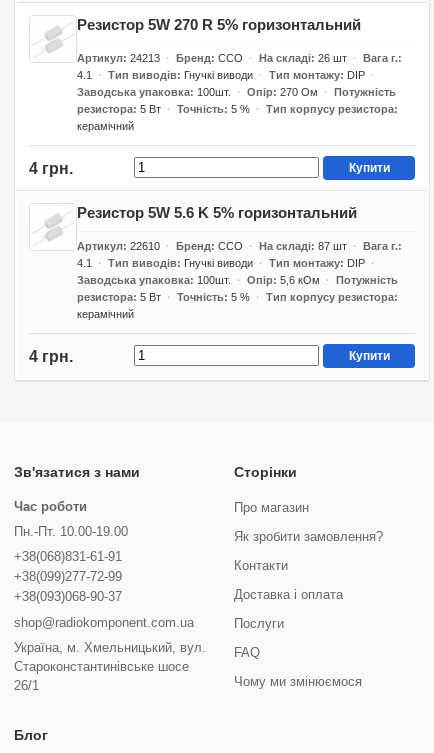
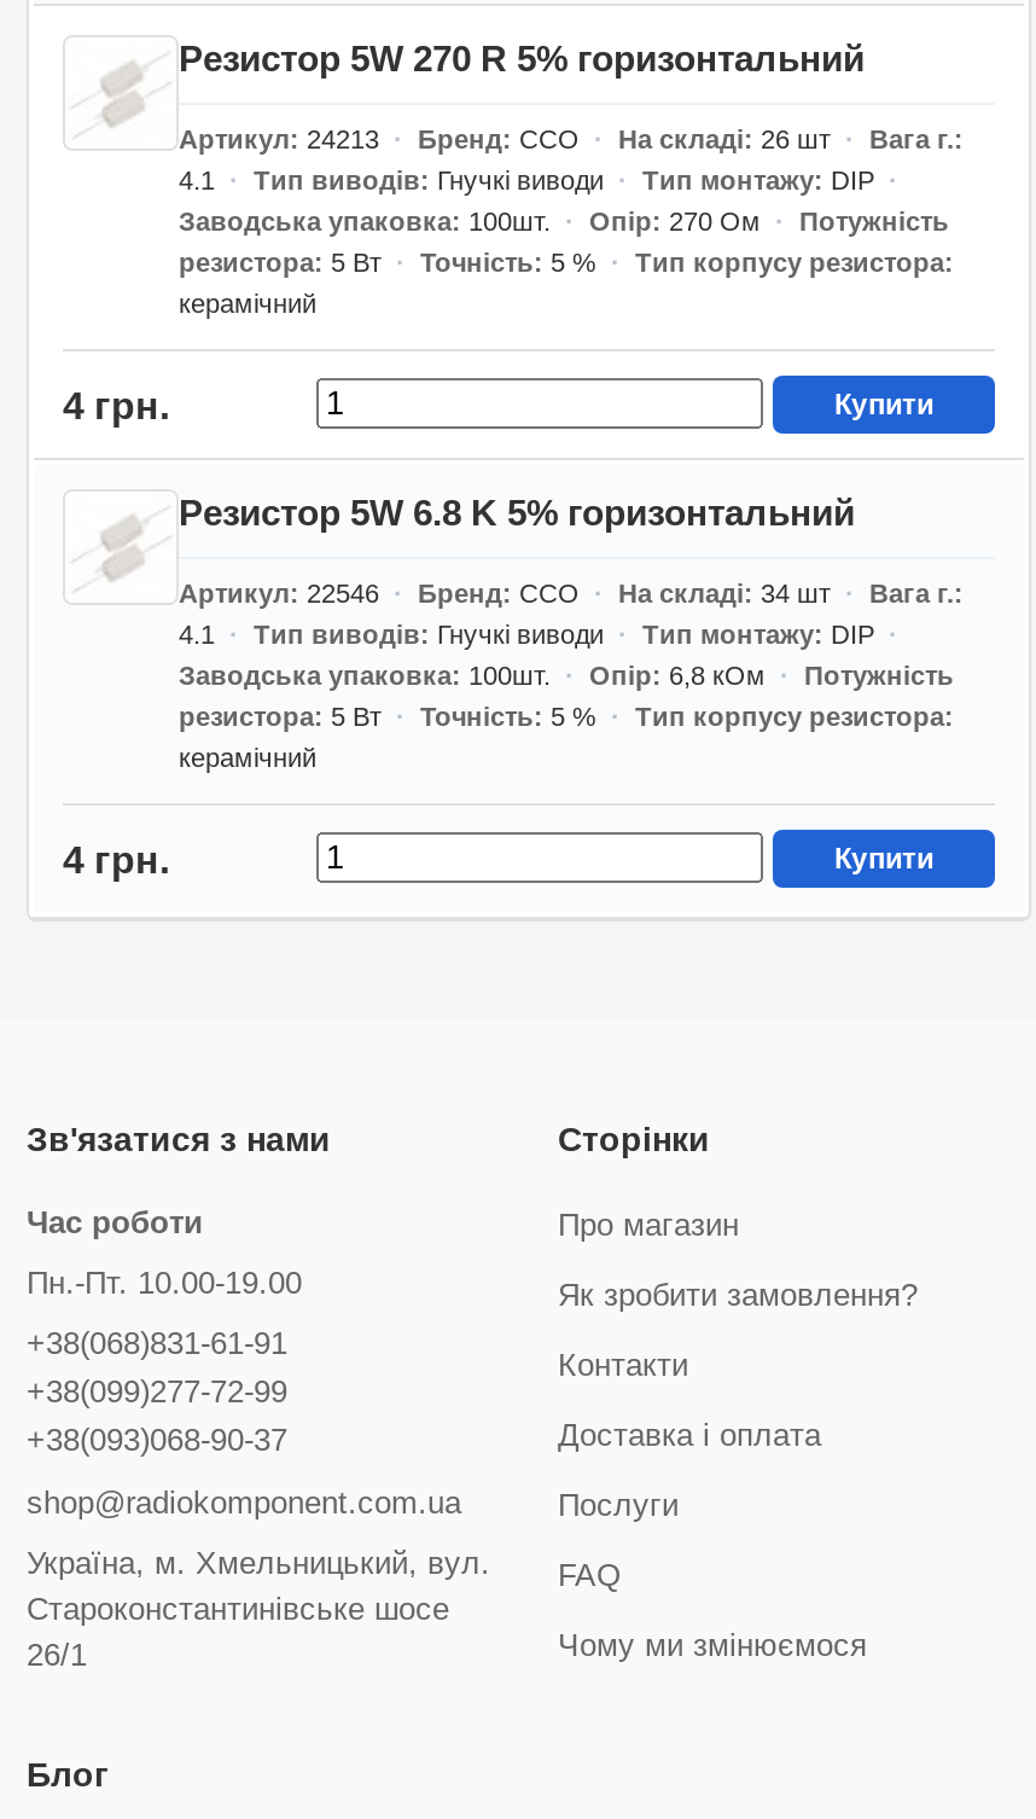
- Резистор 5W 5.6 K 5% горизонтальний
+ Резистор 5W 6.8 K 5% горизонтальний

- Артикул 22610
+ Артикул 22546

- На складі 87 шт
+ На складі 34 шт

- Заводська упаковка 100шт. Опір 5,6 кОм Потужність
+ Заводська упаковка 100шт. Опір 6,8 кОм Потужність
